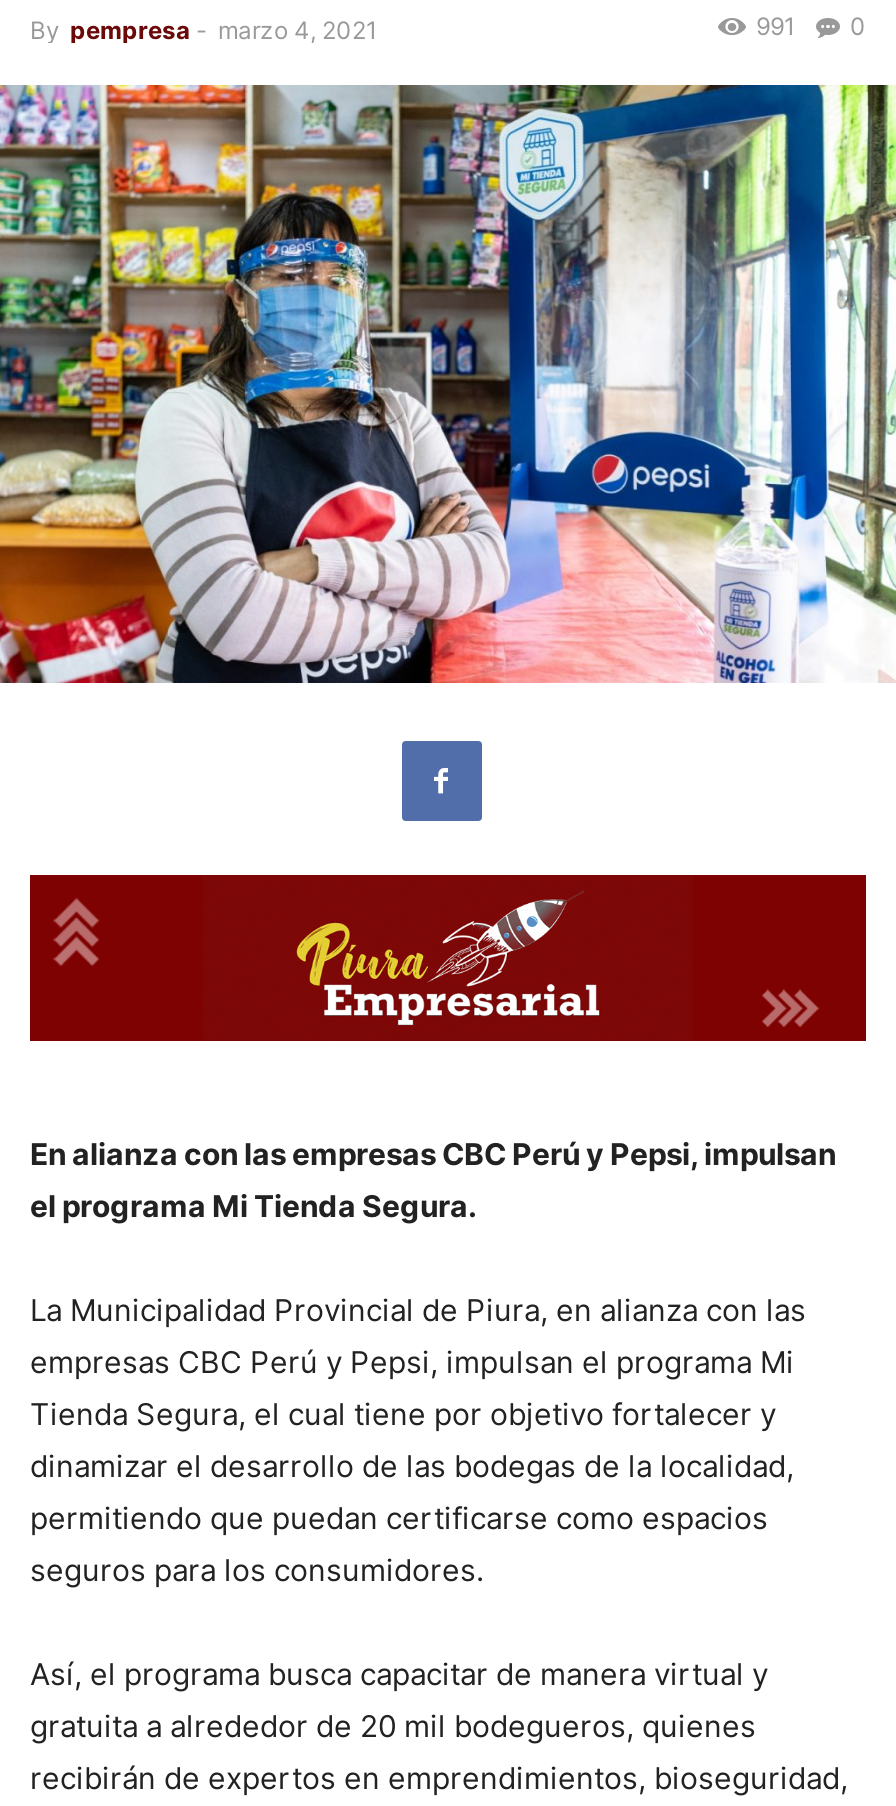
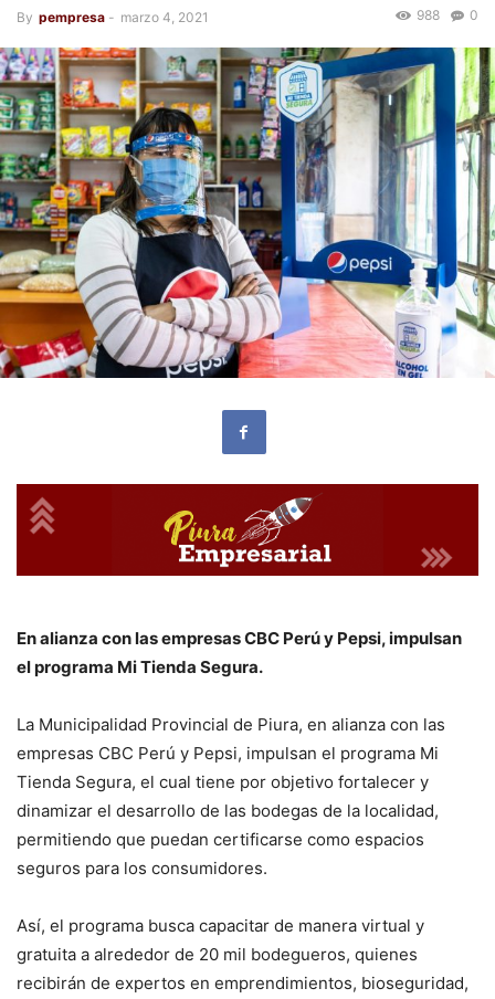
- 991 0
+ 988 0
